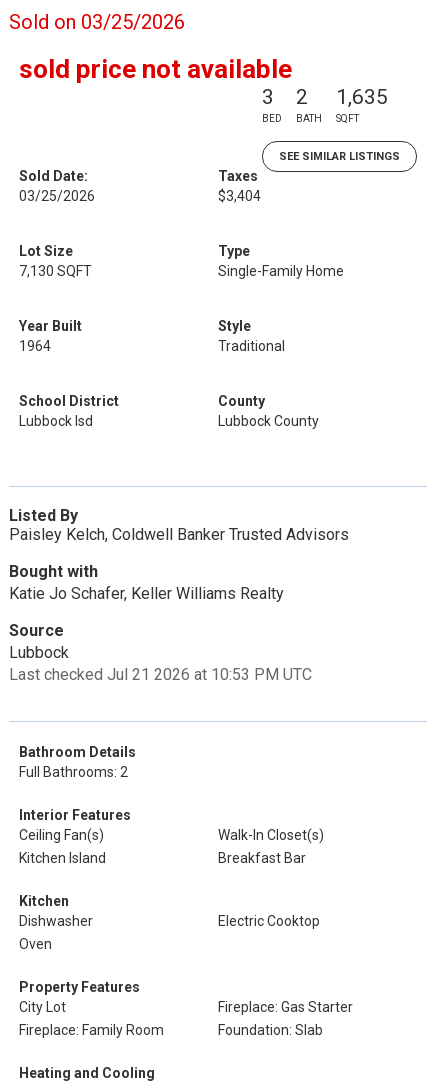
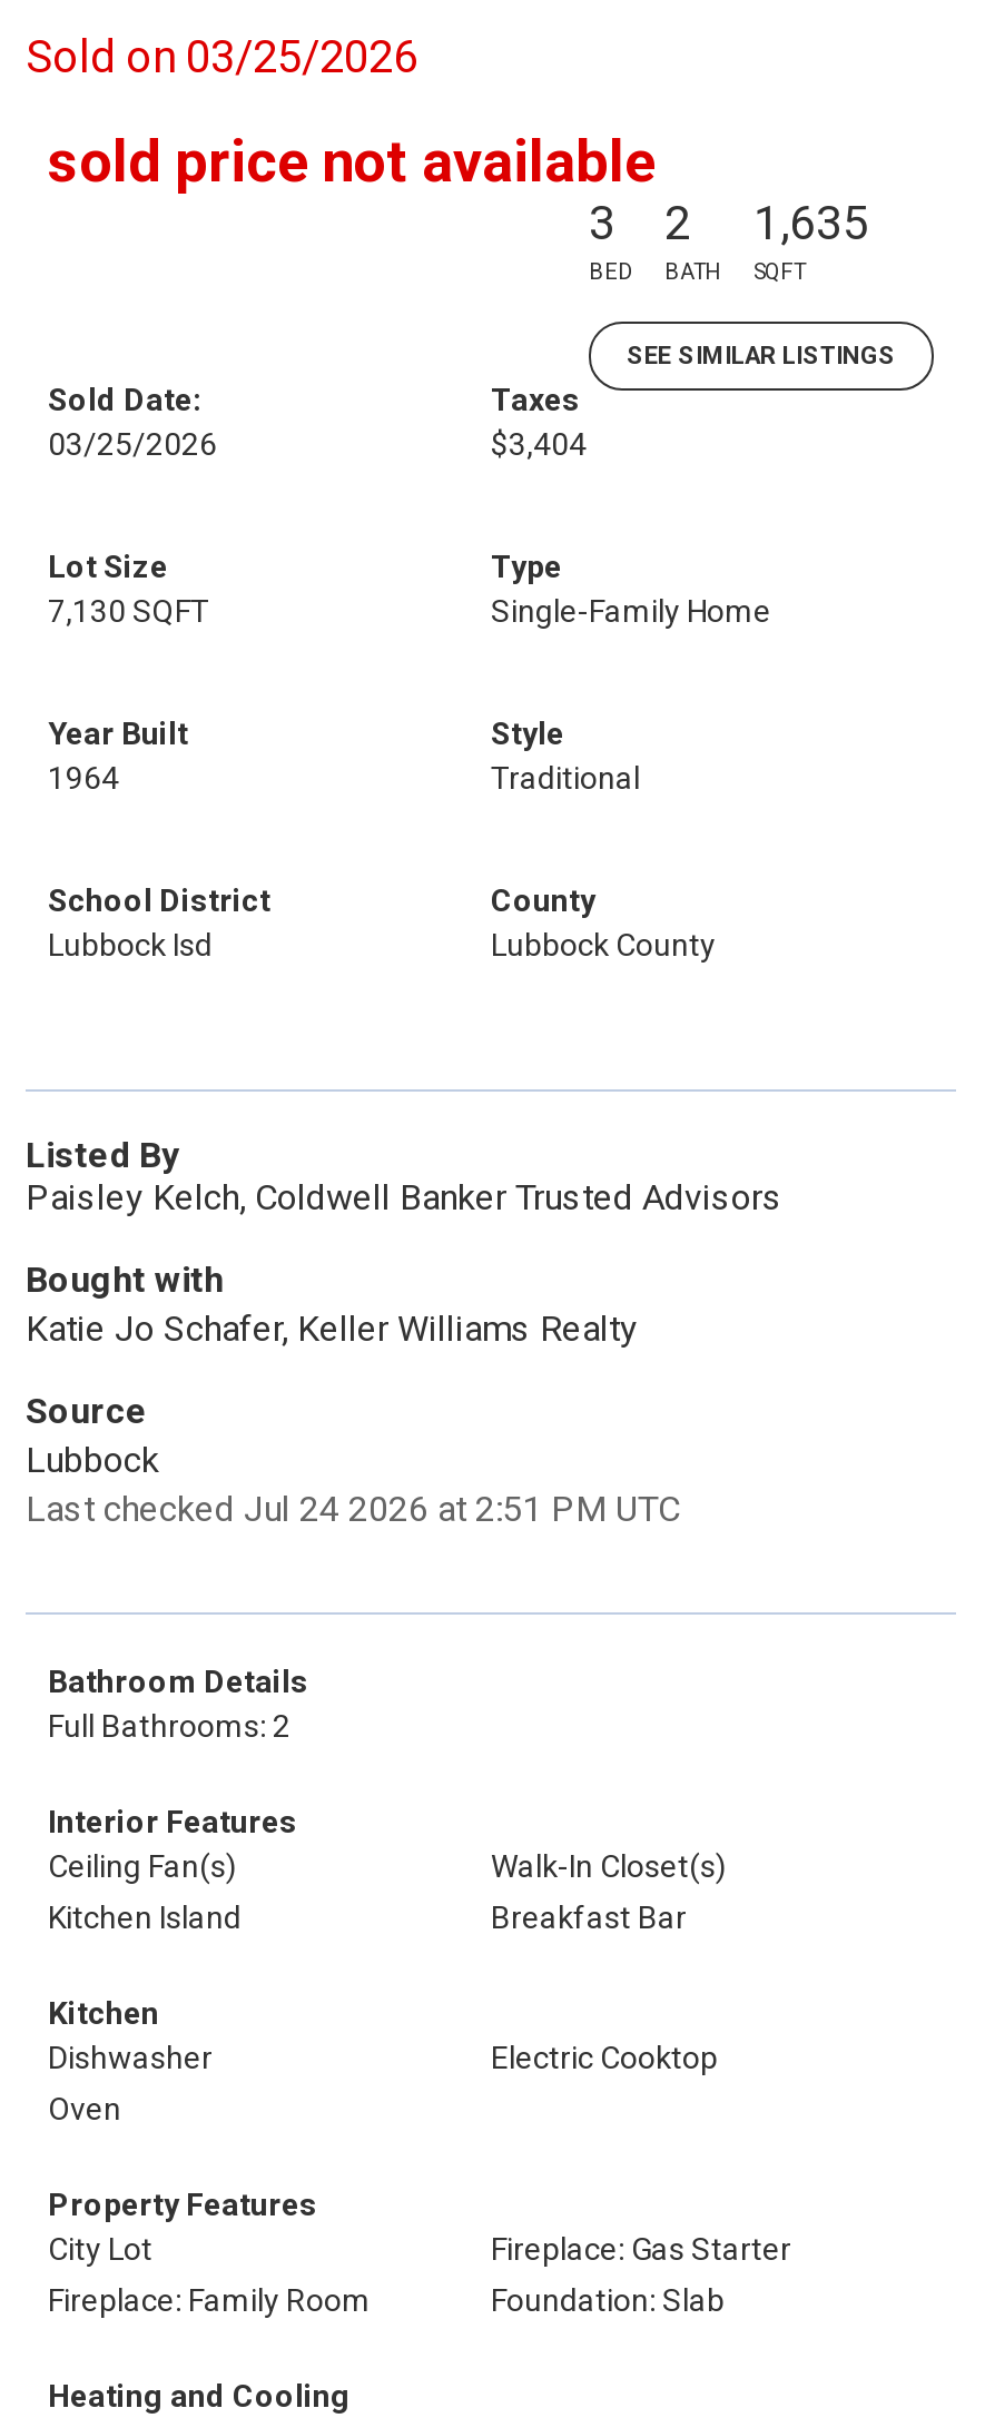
- Last checked Jul 21 2026 at 10:53 PM UTC
+ Last checked Jul 24 2026 at 2:51 PM UTC
